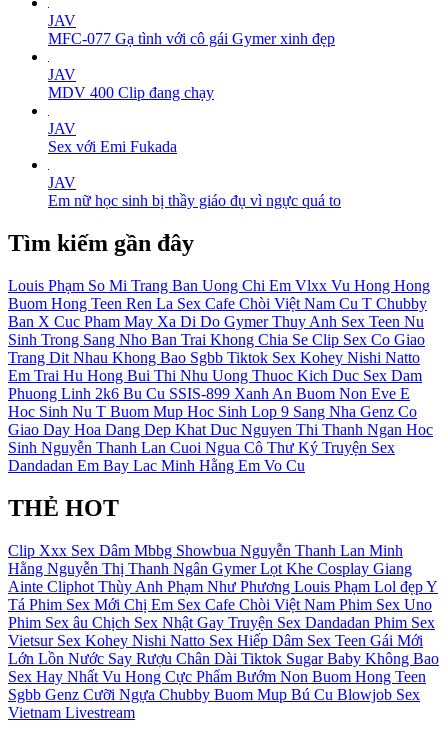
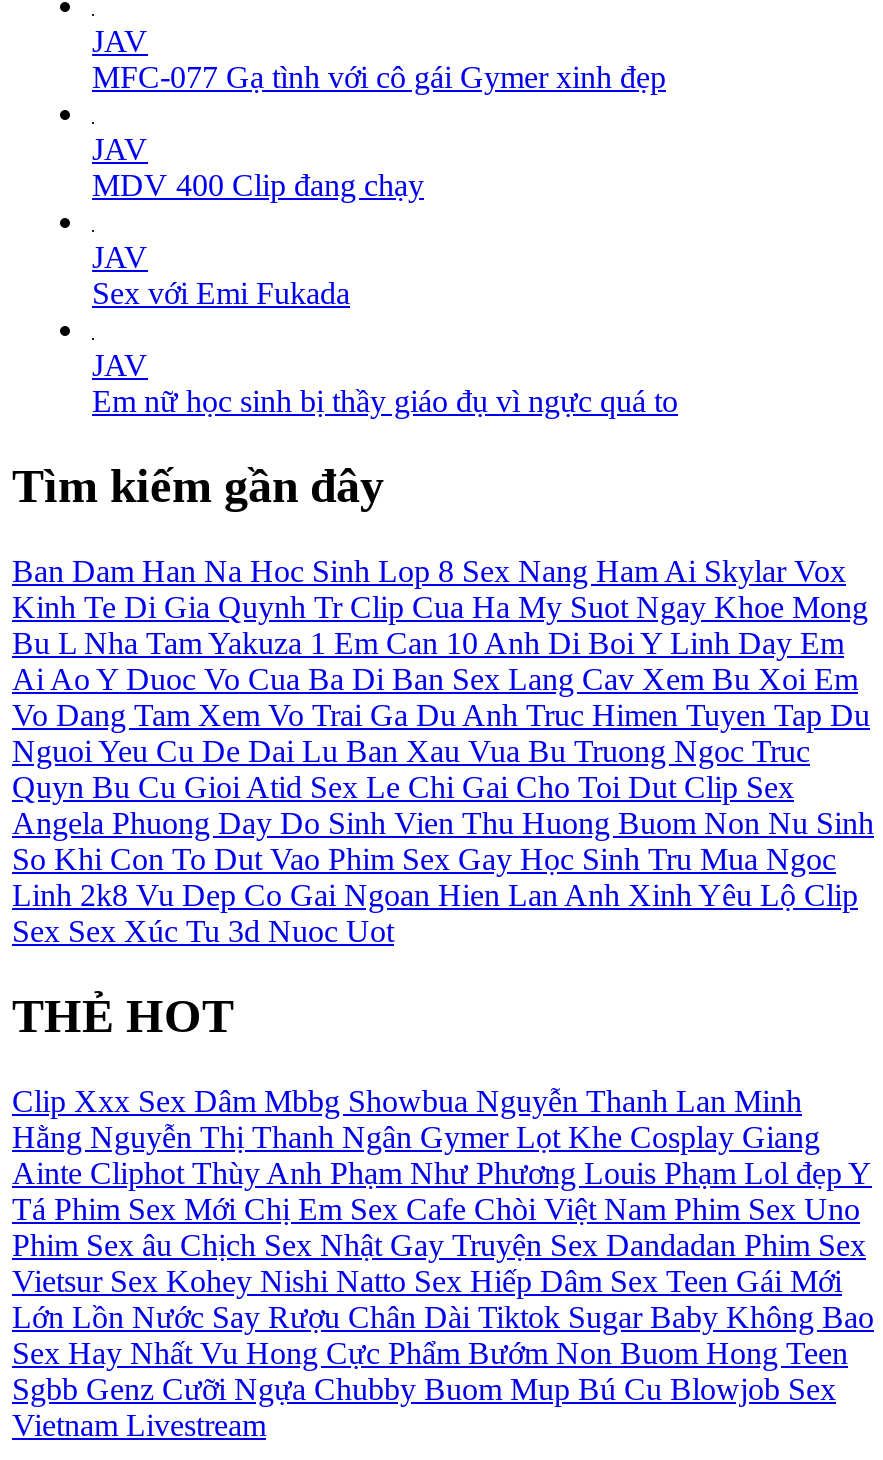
- Louis Phạm So Mi Trang Ban Uong Chi Em Vlxx Vu Hong Hong
- Buom Hong Teen Ren La Sex Cafe Chòi Việt Nam Cu T Chubby
- Ban X Cuc Pham May Xa Di Do Gymer Thuy Anh Sex Teen Nu
- Sinh Trong Sang Nho Ban Trai Khong Chia Se Clip Sex Co Giao
- Trang Dit Nhau Khong Bao Sgbb Tiktok Sex Kohey Nishi Natto
- Em Trai Hu Hong Bui Thi Nhu Uong Thuoc Kich Duc Sex Dam
- Phuong Linh 2k6 Bu Cu SSIS-899 Xanh An Buom Non Eve E
- Hoc Sinh Nu T Buom Mup Hoc Sinh Lop 9 Sang Nha Genz Co
- Giao Day Hoa Dang Dep Khat Duc Nguyen Thi Thanh Ngan Hoc
- Sinh Nguyễn Thanh Lan Cuoi Ngua Cô Thư Ký Truyện Sex
- Dandadan Em Bay Lac Minh Hằng Em Vo Cu
+ Ban Dam Han Na Hoc Sinh Lop 8 Sex Nang Ham Ai Skylar Vox
+ Kinh Te Di Gia Quynh Tr Clip Cua Ha My Suot Ngay Khoe Mong
+ Bu L Nha Tam Yakuza 1 Em Can 10 Anh Di Boi Y Linh Day Em
+ Ai Ao Y Duoc Vo Cua Ba Di Ban Sex Lang Cav Xem Bu Xoi Em
+ Vo Dang Tam Xem Vo Trai Ga Du Anh Truc Himen Tuyen Tap Du
+ Nguoi Yeu Cu De Dai Lu Ban Xau Vua Bu Truong Ngoc Truc
+ Quyn Bu Cu Gioi Atid Sex Le Chi Gai Cho Toi Dut Clip Sex
+ Angela Phuong Day Do Sinh Vien Thu Huong Buom Non Nu Sinh
+ So Khi Con To Dut Vao Phim Sex Gay Học Sinh Tru Mua Ngoc
+ Linh 2k8 Vu Dep Co Gai Ngoan Hien Lan Anh Xinh Yêu Lộ Clip
+ Sex Sex Xúc Tu 3d Nuoc Uot
